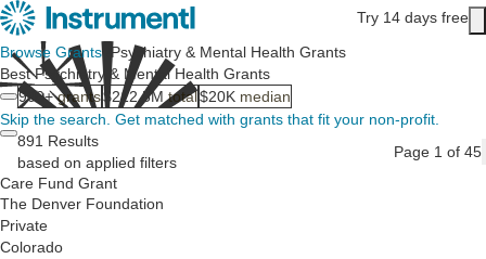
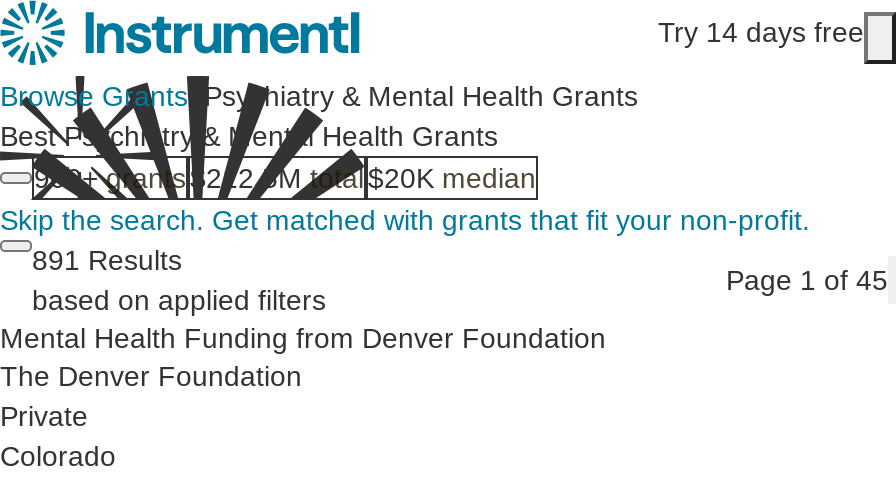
- Care Fund Grant
+ Mental Health Funding from Denver Foundation
